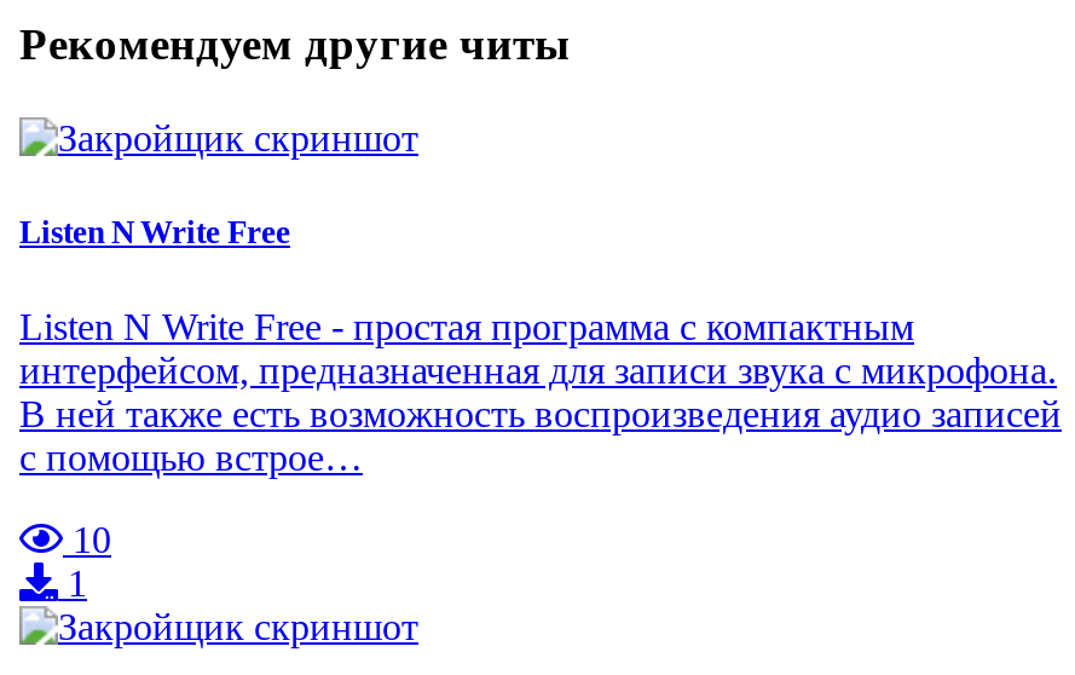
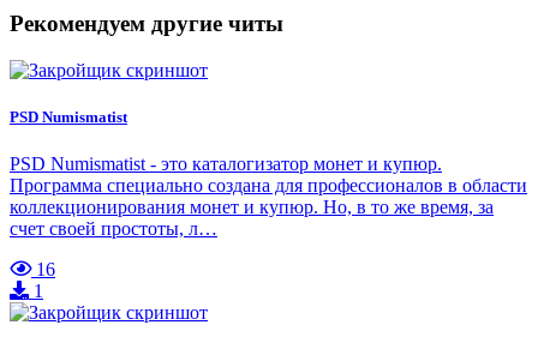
- Listen N Write Free
+ PSD Numismatist

- Listen N Write Free - простая программа с компактным
- интерфейсом, предназначенная для записи звука с микрофона.
- В ней также есть возможность воспроизведения аудио записей
- с помощью встрое…
+ PSD Numismatist - это каталогизатор монет и купюр.
+ Программа специально создана для профессионалов в области
+ коллекционирования монет и купюр. Но, в то же время, за
+ счет своей простоты, л…

- 10
+ 16
